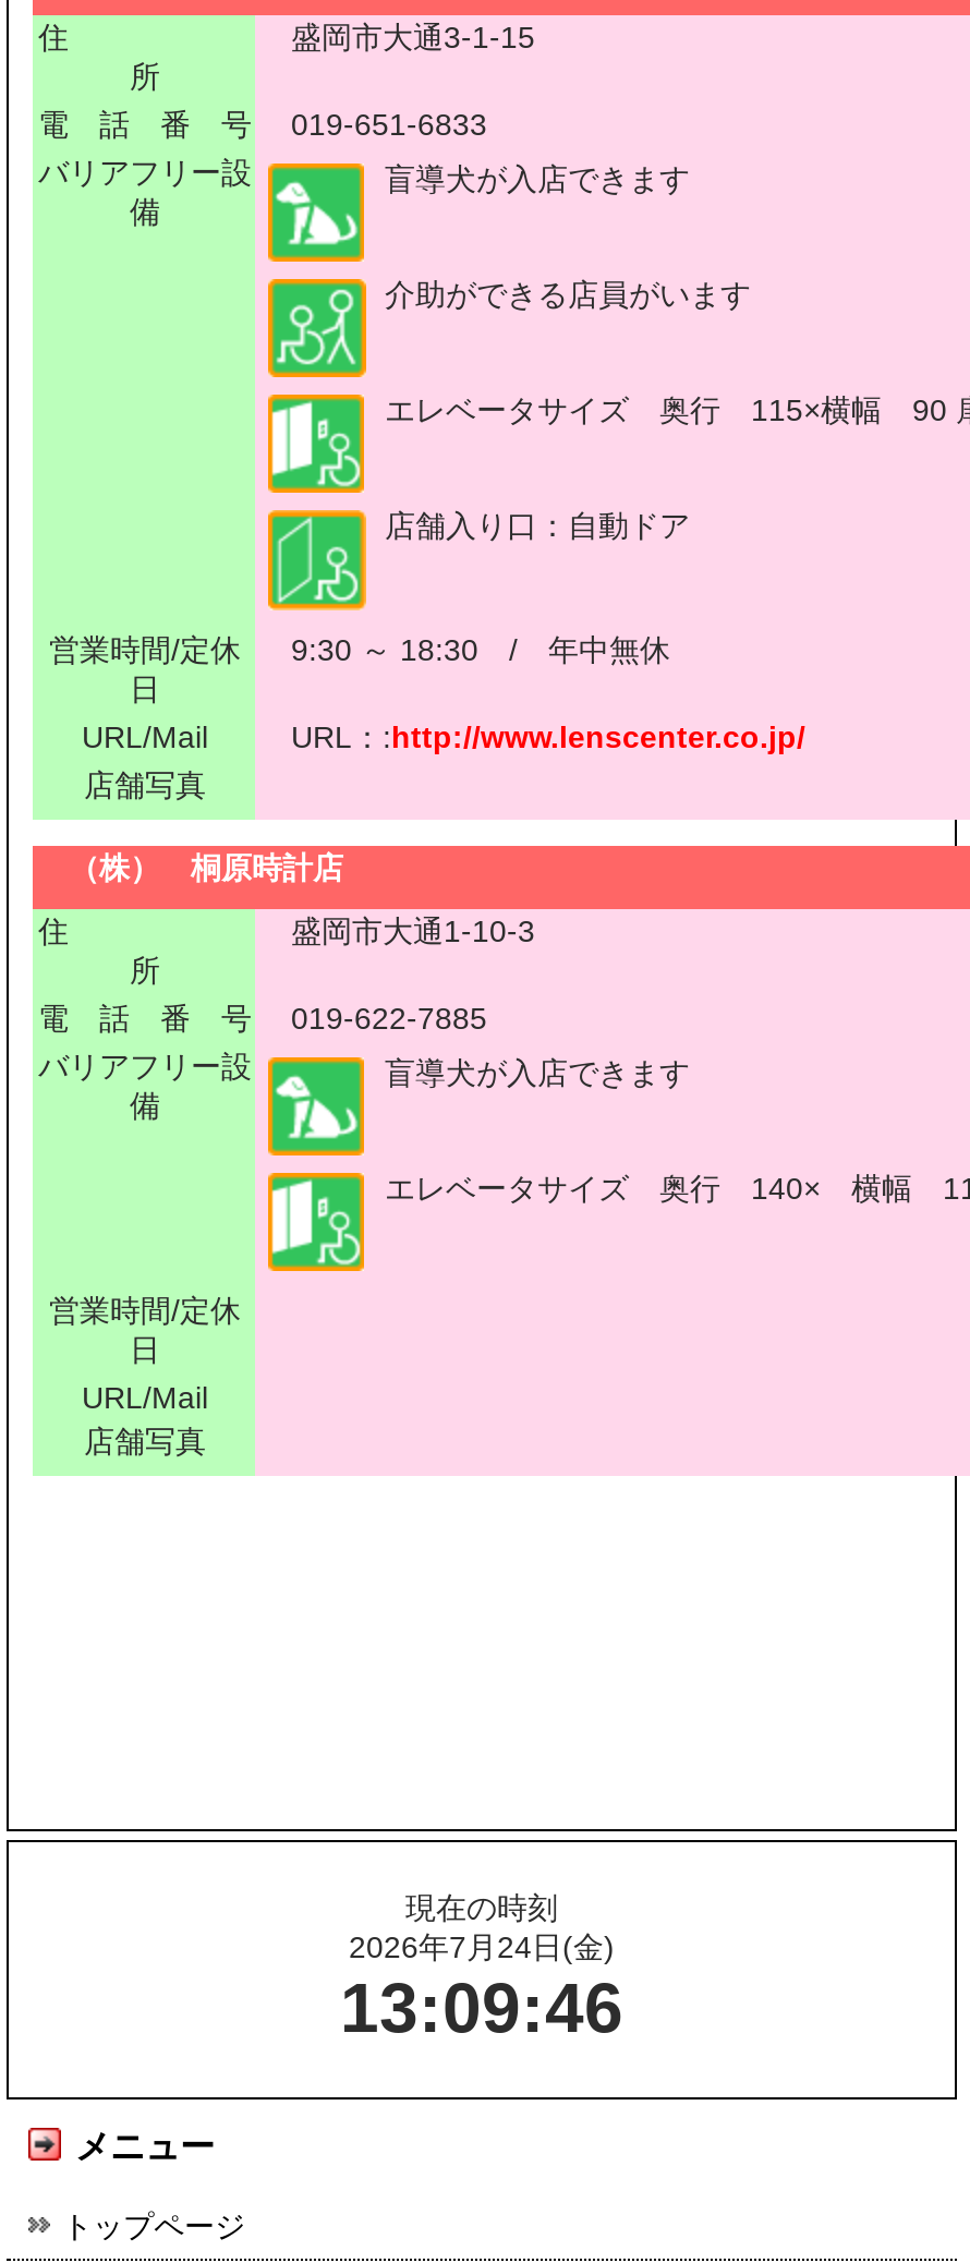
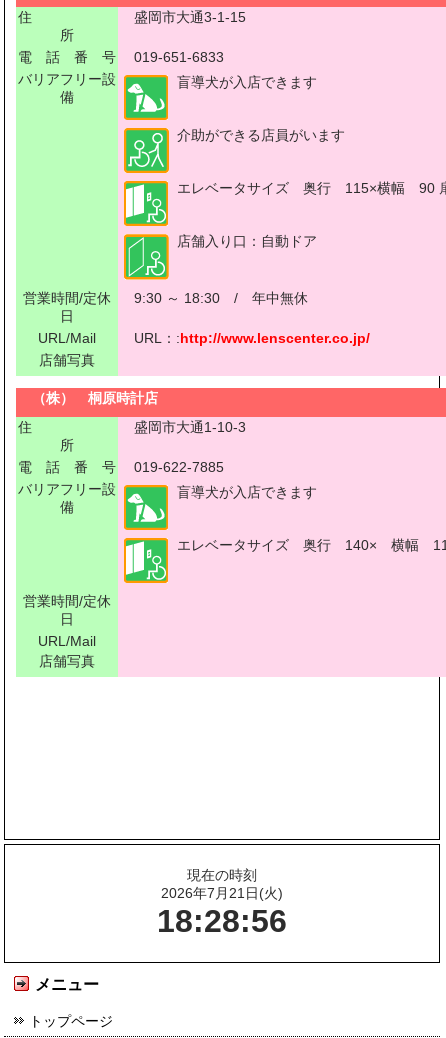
- 2026年7月24日(金)
+ 2026年7月21日(火)

- 13:09:46
+ 18:28:56
